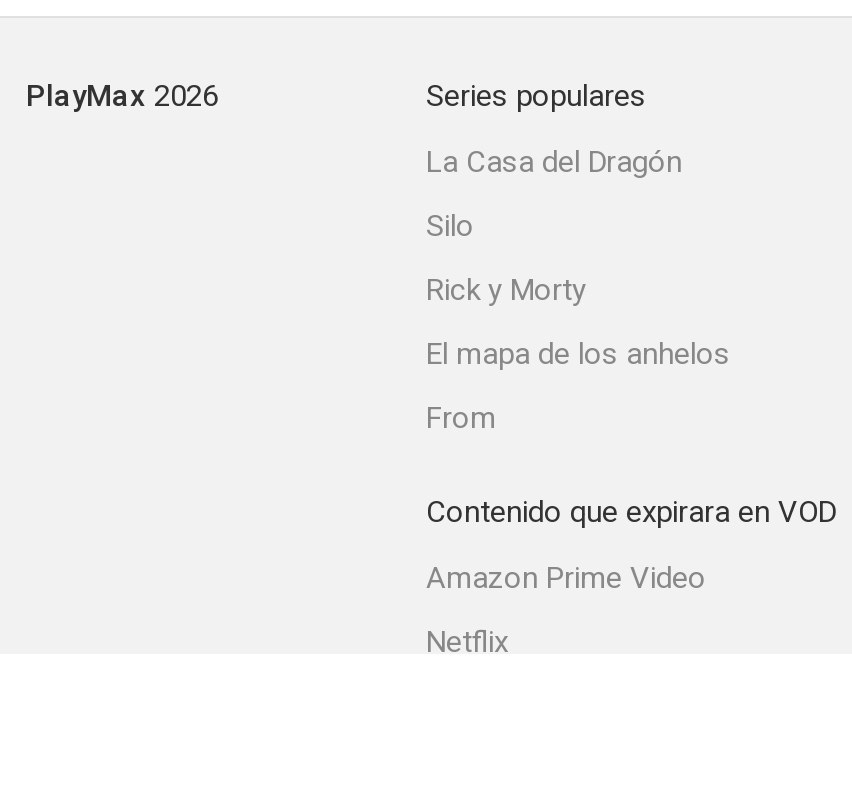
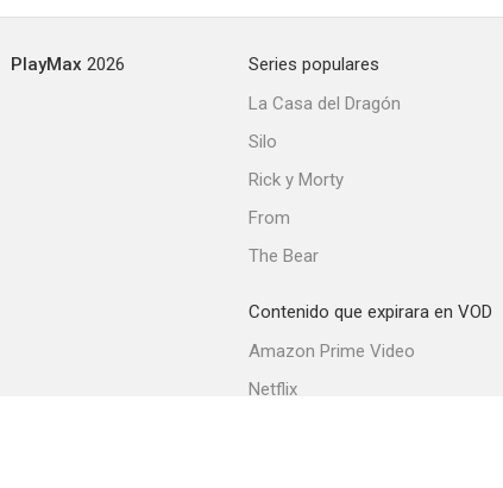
- El mapa de los anhelos

moved up: From

+ The Bear
